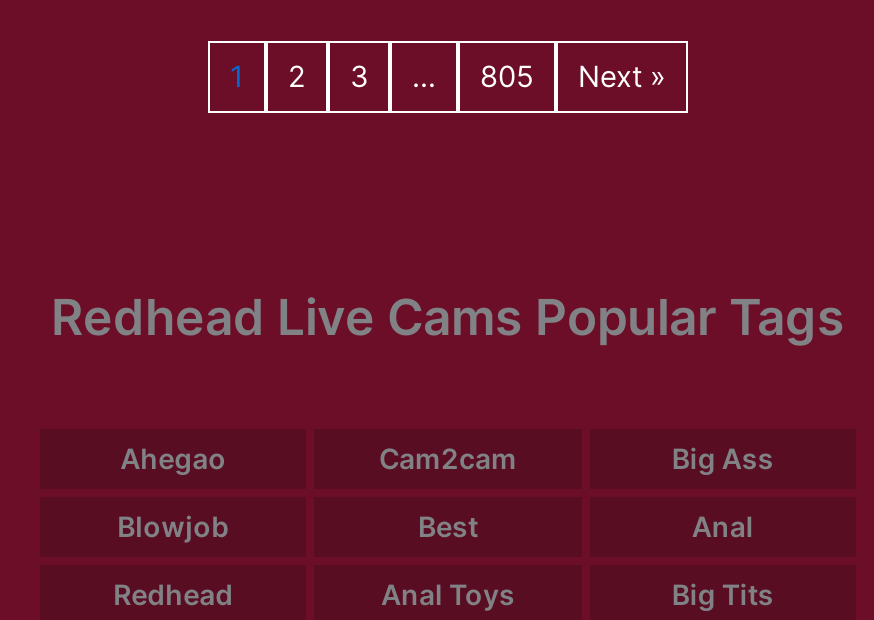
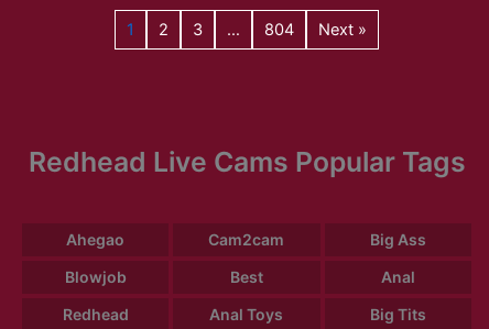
- 805
+ 804
